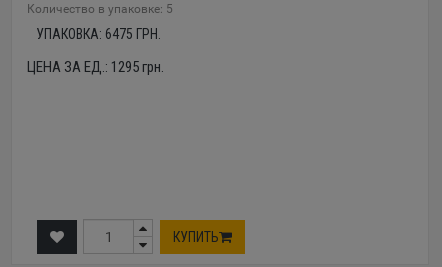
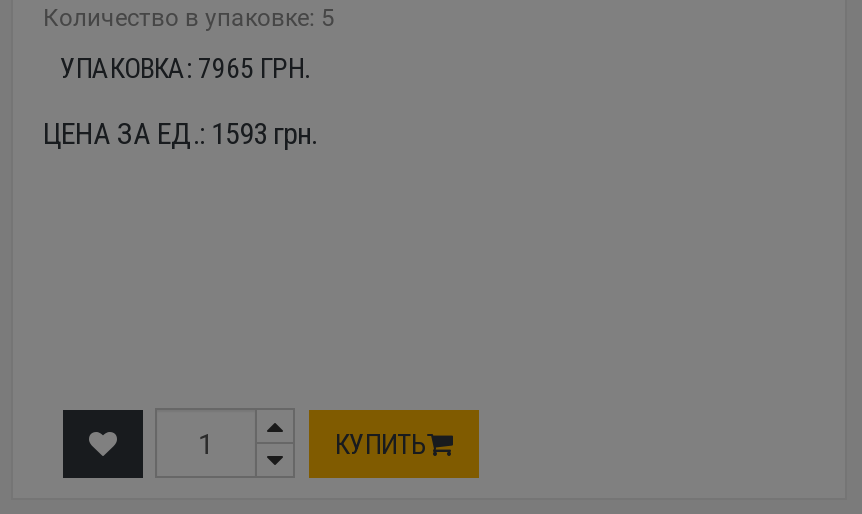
- УПАКОВКА: 6475 ГРН.
+ УПАКОВКА: 7965 ГРН.

- ЦЕНА ЗА ЕД.: 1295 грн.
+ ЦЕНА ЗА ЕД.: 1593 грн.
